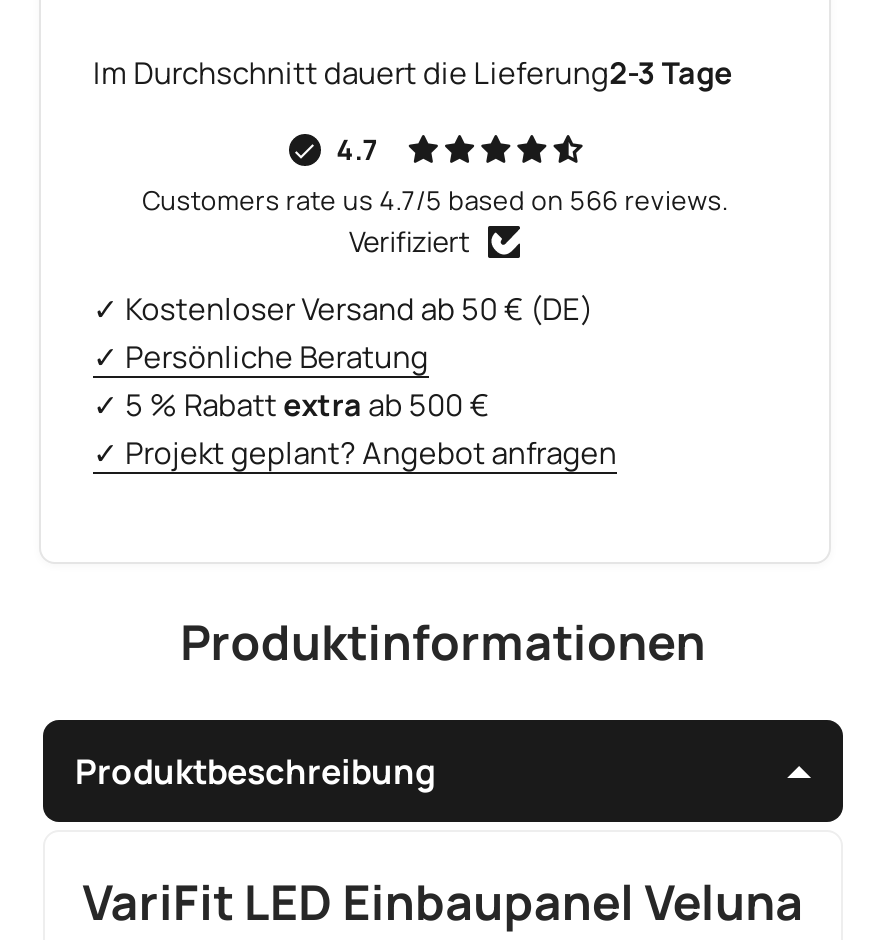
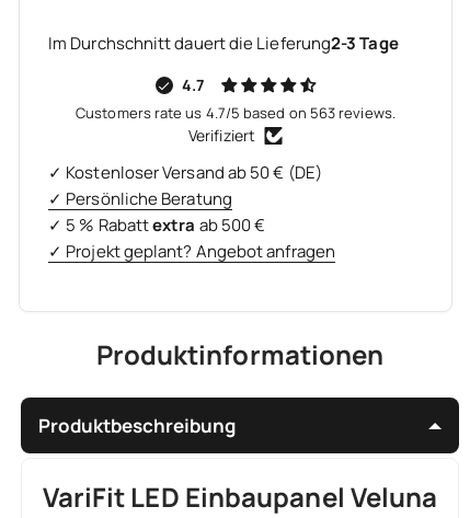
- Customers rate us 4.7/5 based on 566 reviews.
+ Customers rate us 4.7/5 based on 563 reviews.
